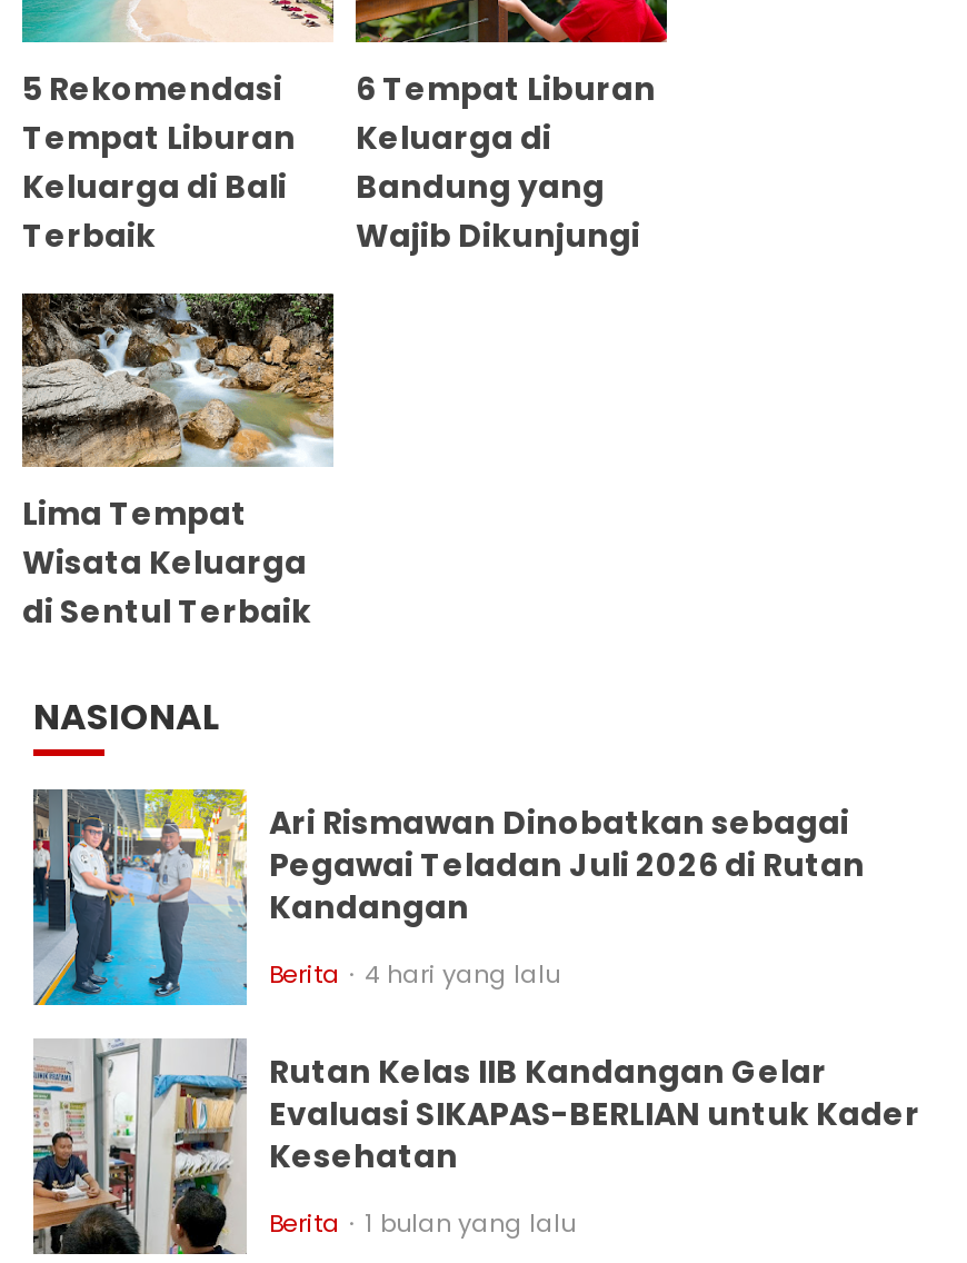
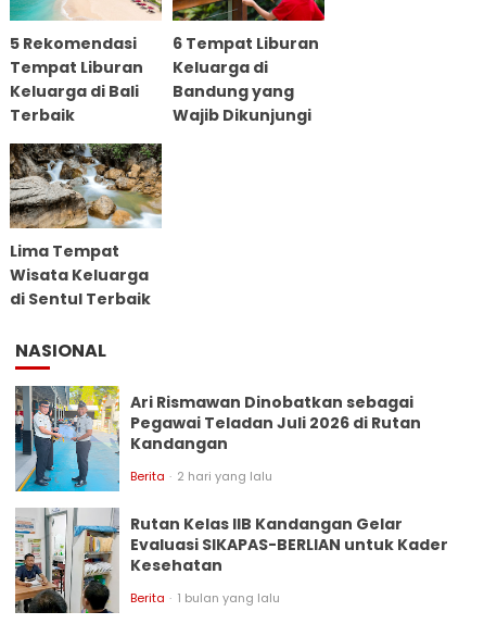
- 4 hari yang lalu
+ 2 hari yang lalu
